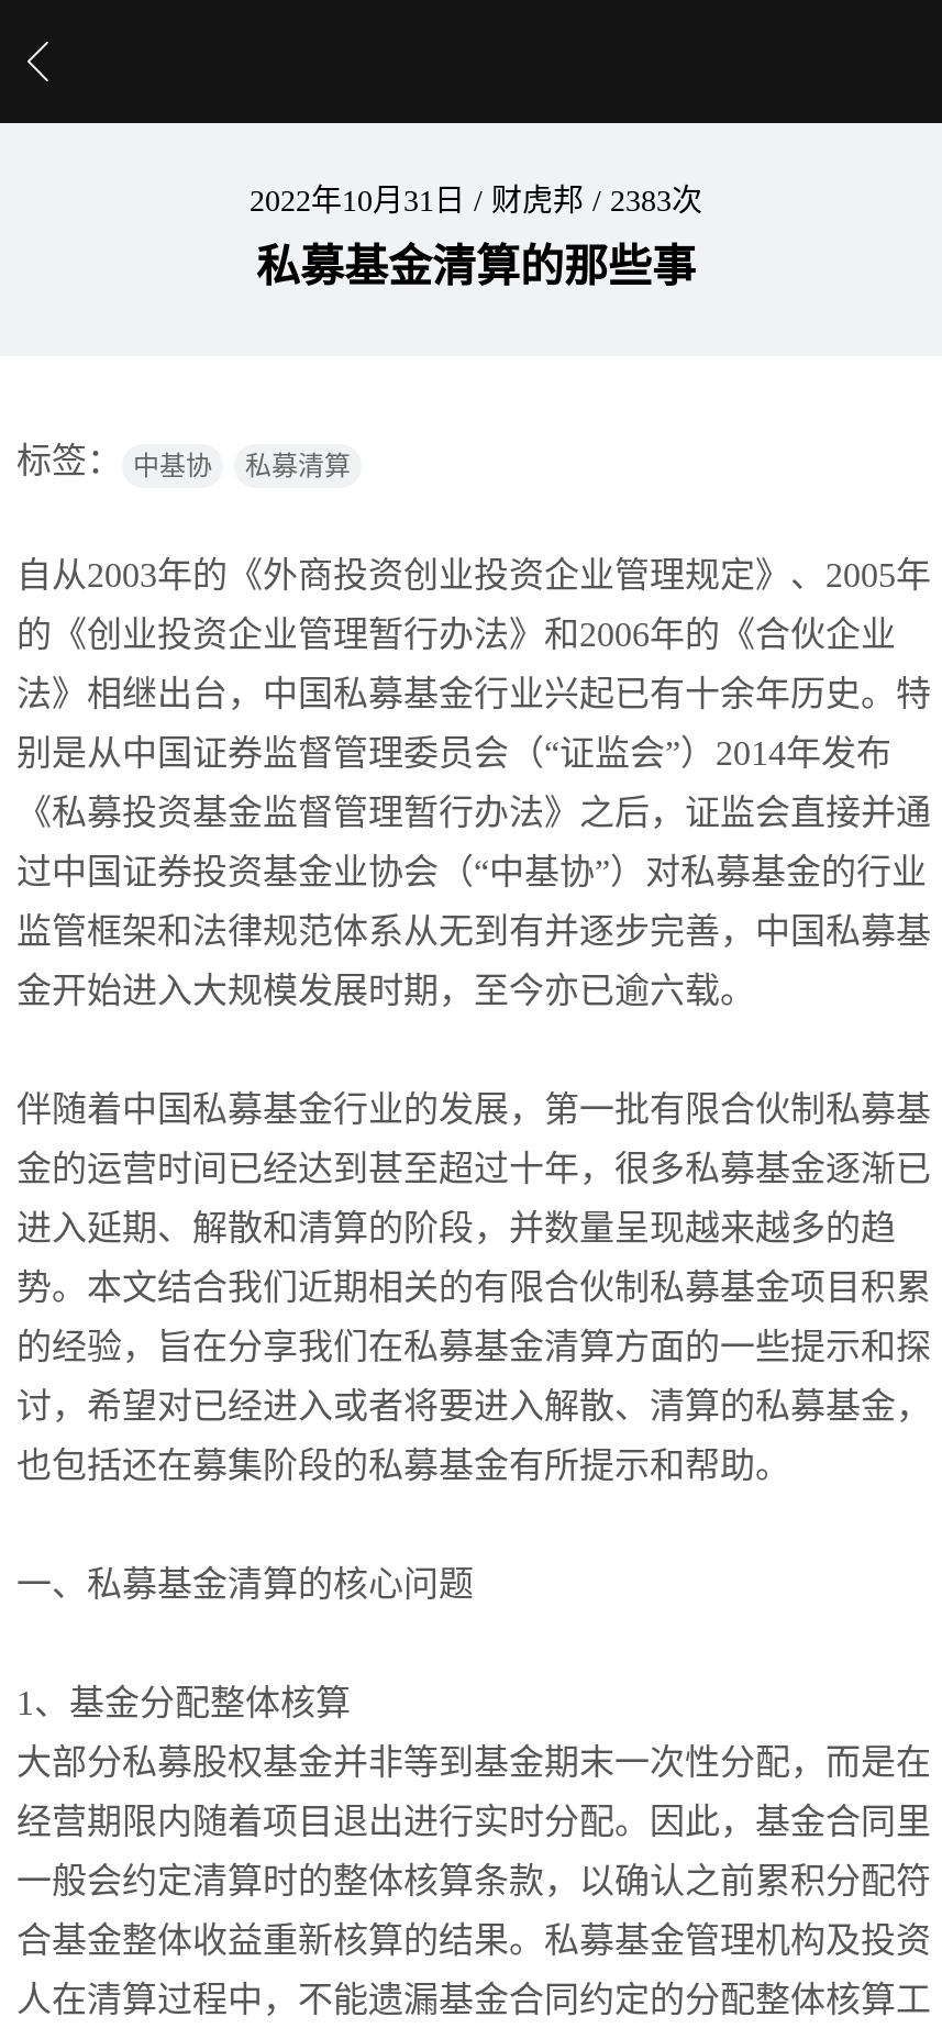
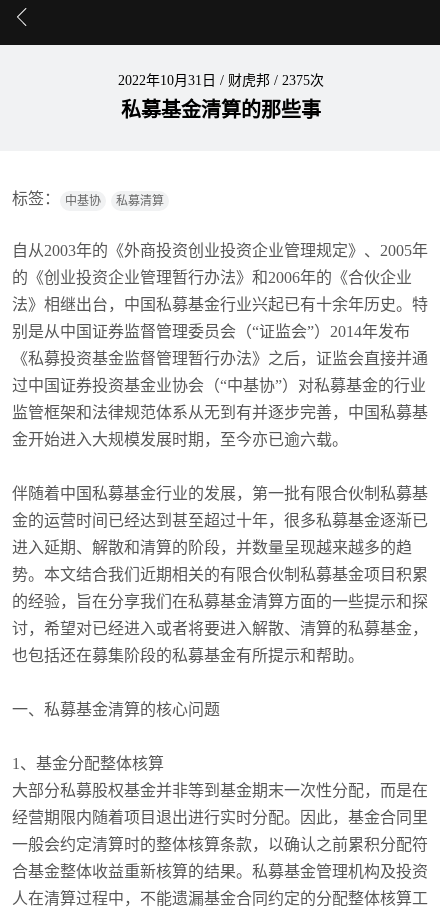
- 2022年10月31日 / 财虎邦 / 2383次
+ 2022年10月31日 / 财虎邦 / 2375次
